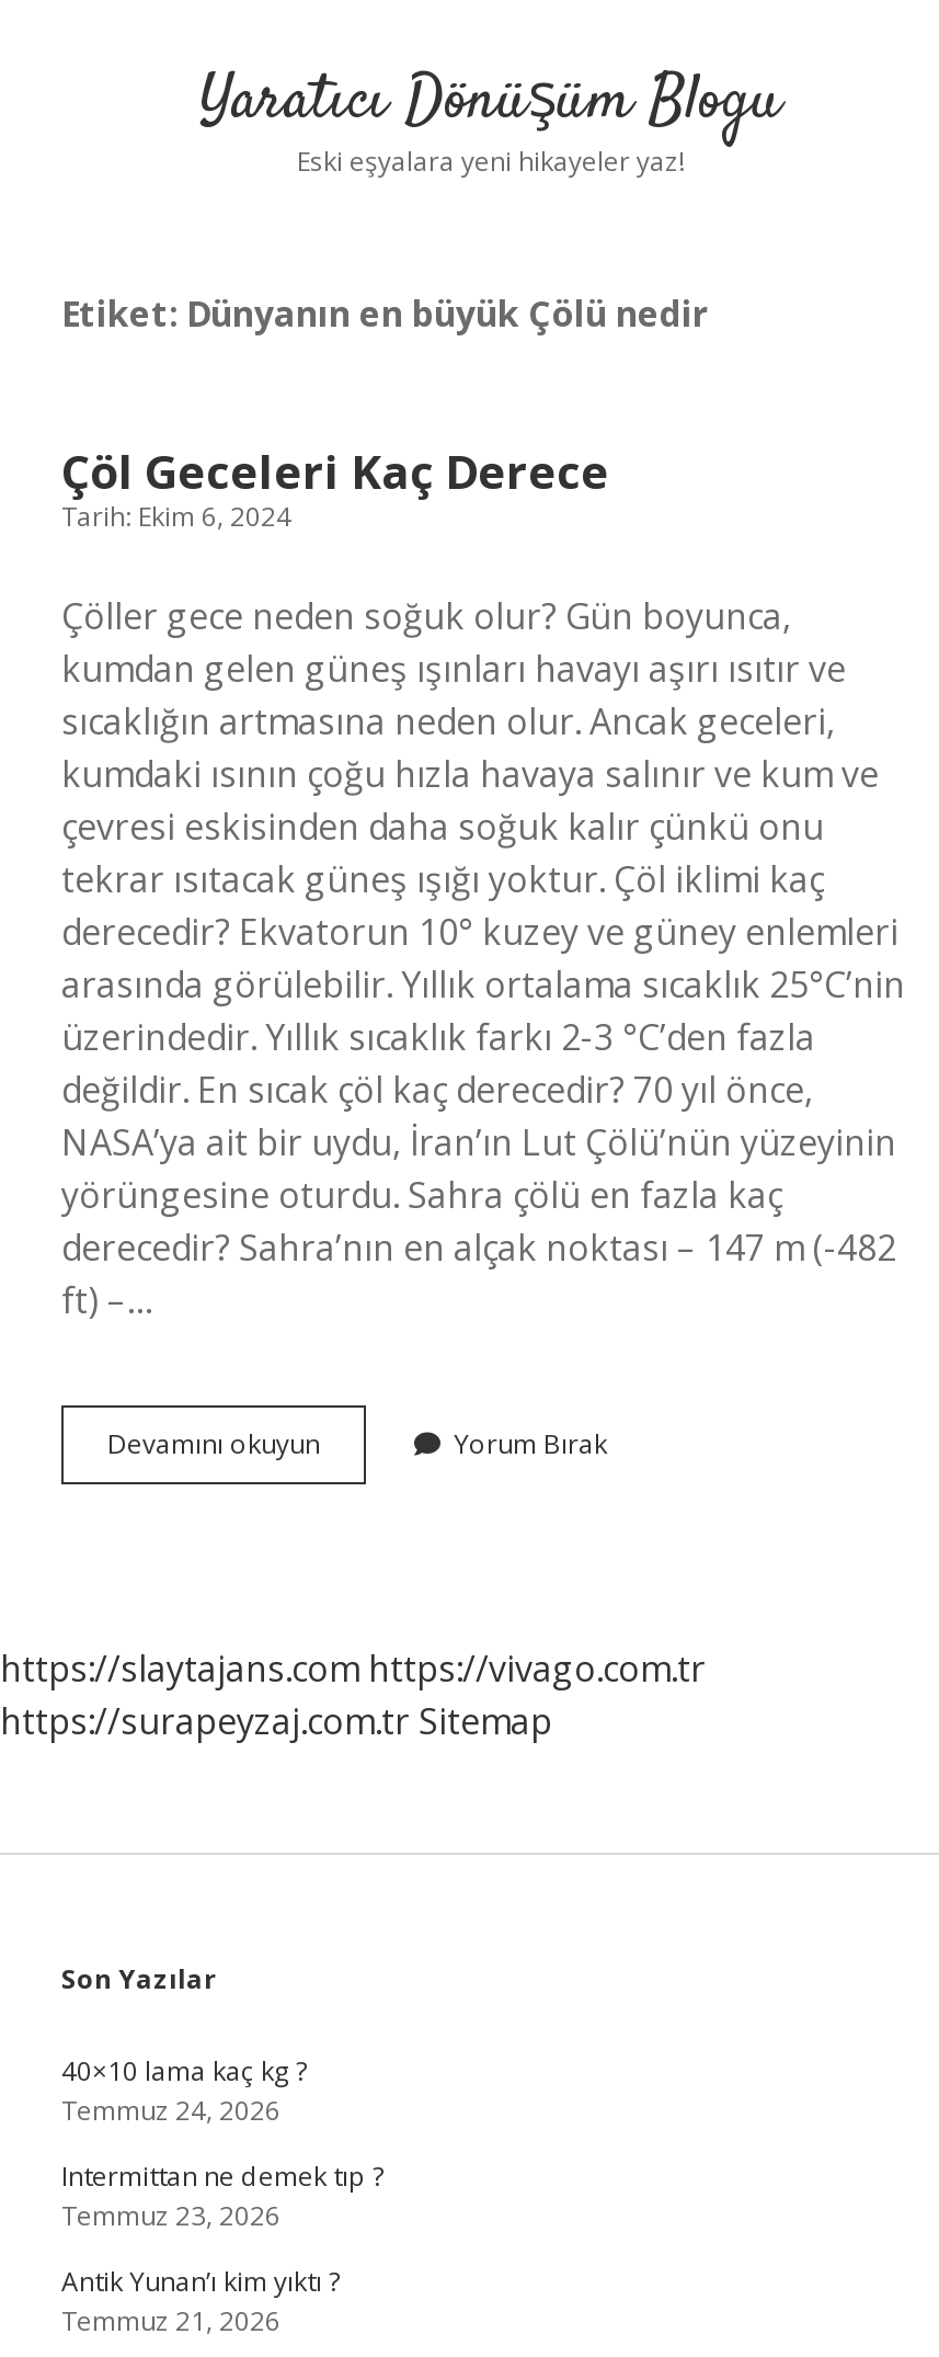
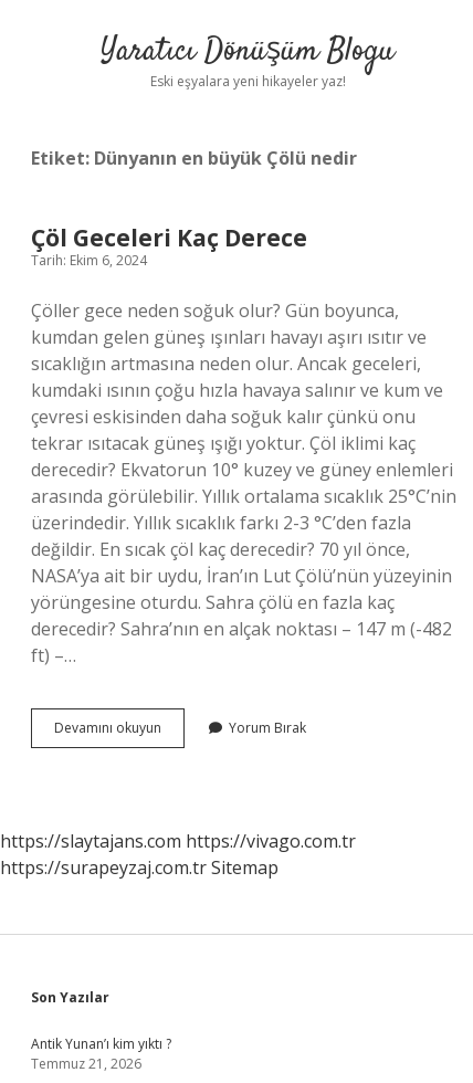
- 40×10 lama kaç kg ?
- Temmuz 24, 2026
- Intermittan ne demek tıp ?
- Temmuz 23, 2026
